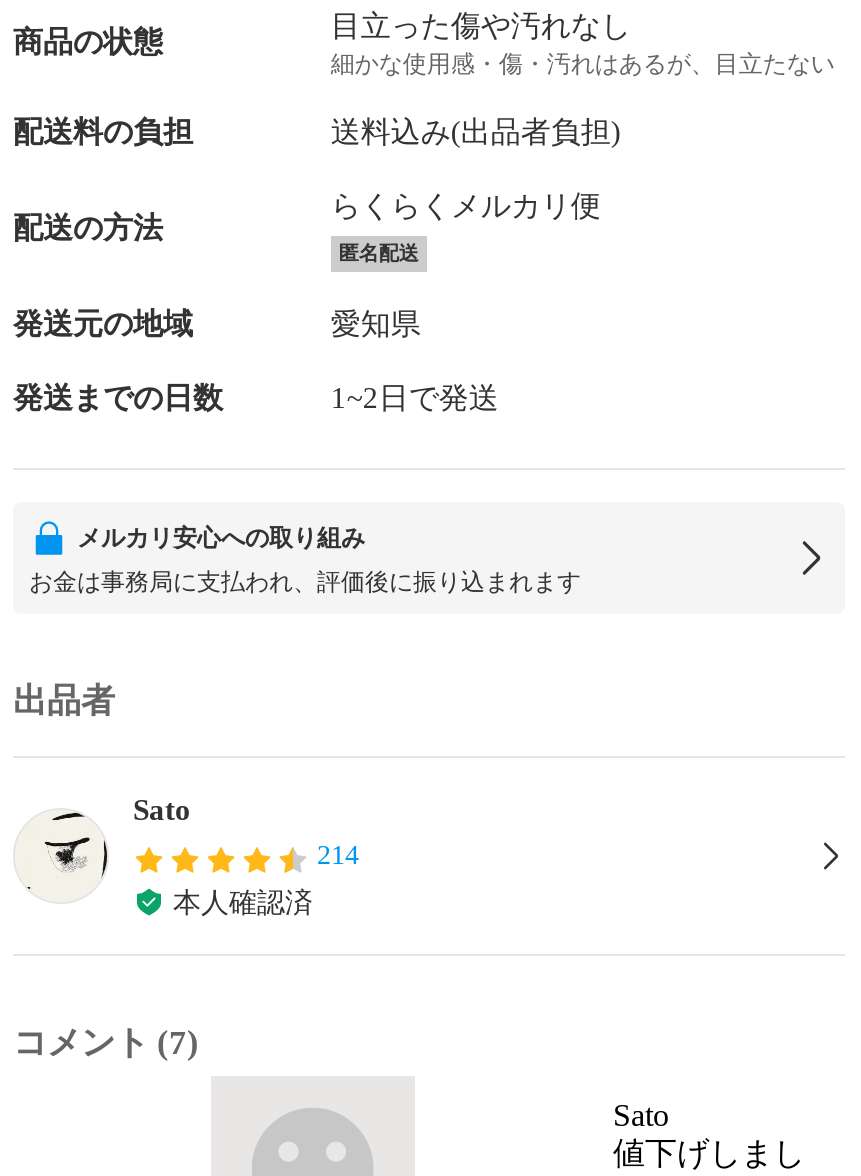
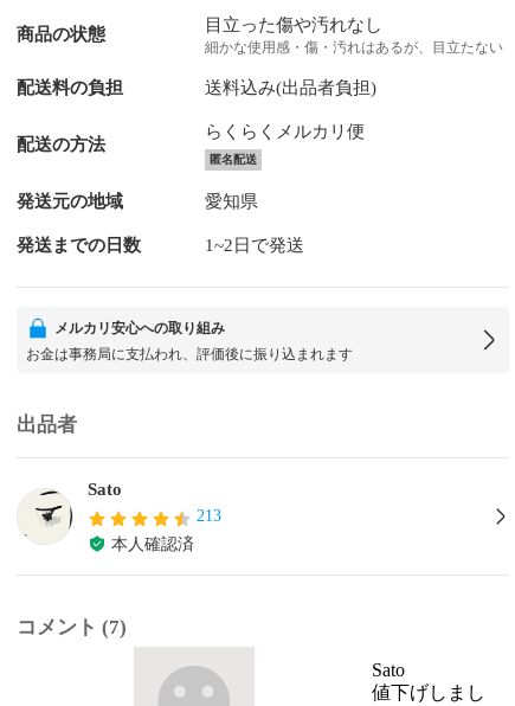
- 214
+ 213
